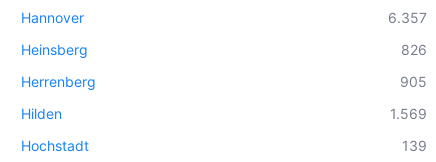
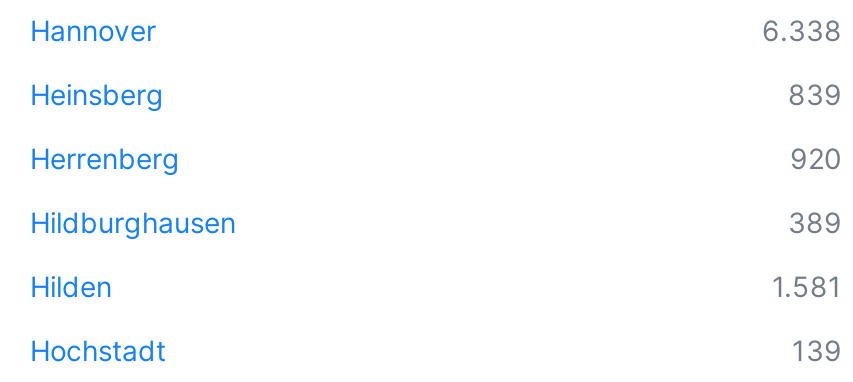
- 6.357
+ 6.338

- 826
+ 839

- 905
+ 920
+ Hildburghausen
+ 389

- 1.569
+ 1.581
